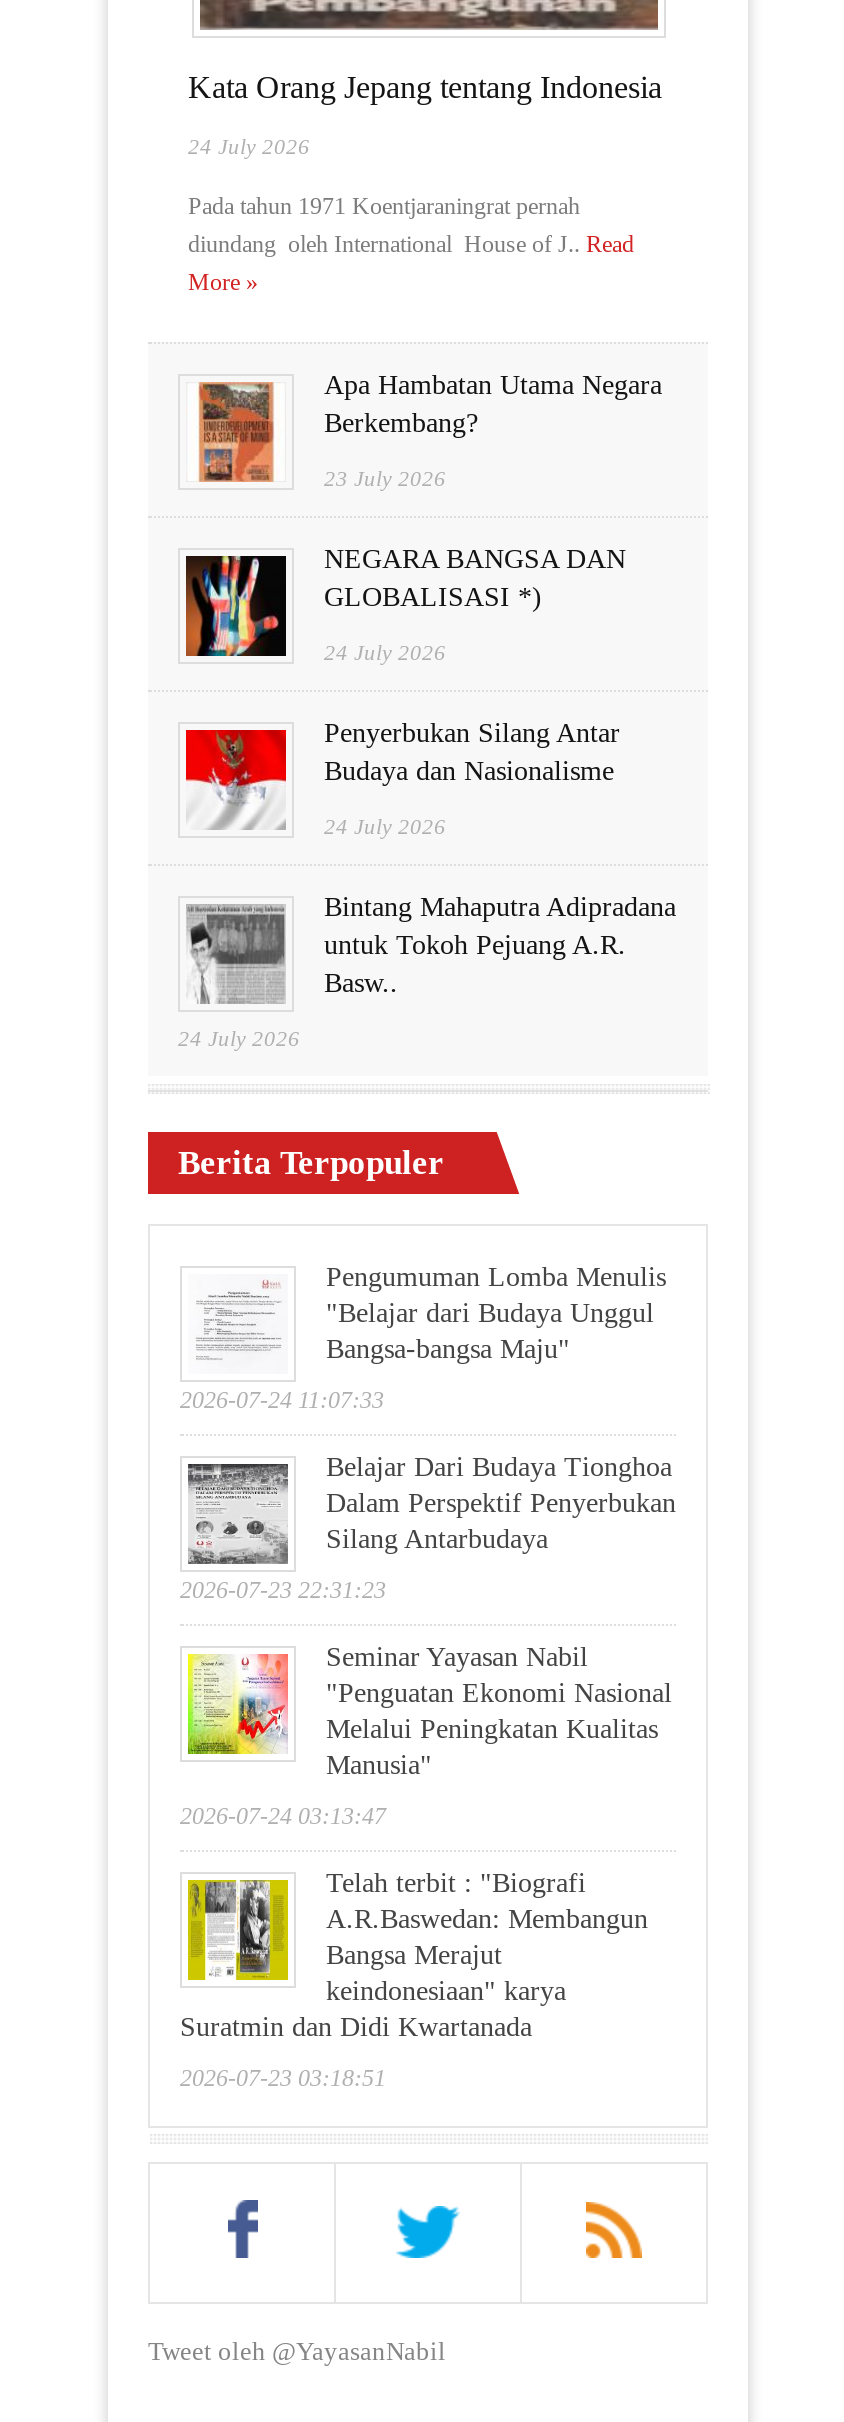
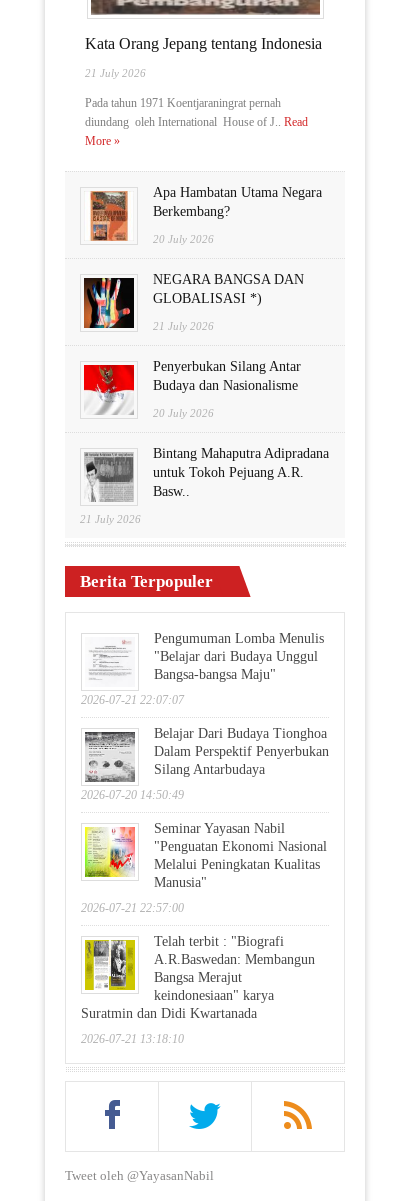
- 24 July 2026
+ 21 July 2026

- 23 July 2026
+ 20 July 2026

- 24 July 2026
+ 21 July 2026

- 24 July 2026
+ 20 July 2026

- 24 July 2026
+ 21 July 2026

- 2026-07-24 11:07:33
+ 2026-07-21 22:07:07

- 2026-07-23 22:31:23
+ 2026-07-20 14:50:49

- 2026-07-24 03:13:47
+ 2026-07-21 22:57:00

- 2026-07-23 03:18:51
+ 2026-07-21 13:18:10
